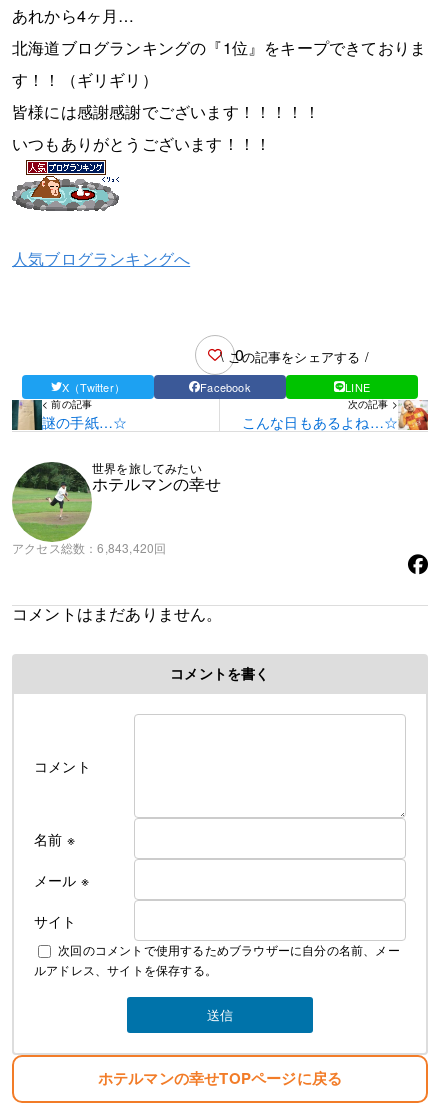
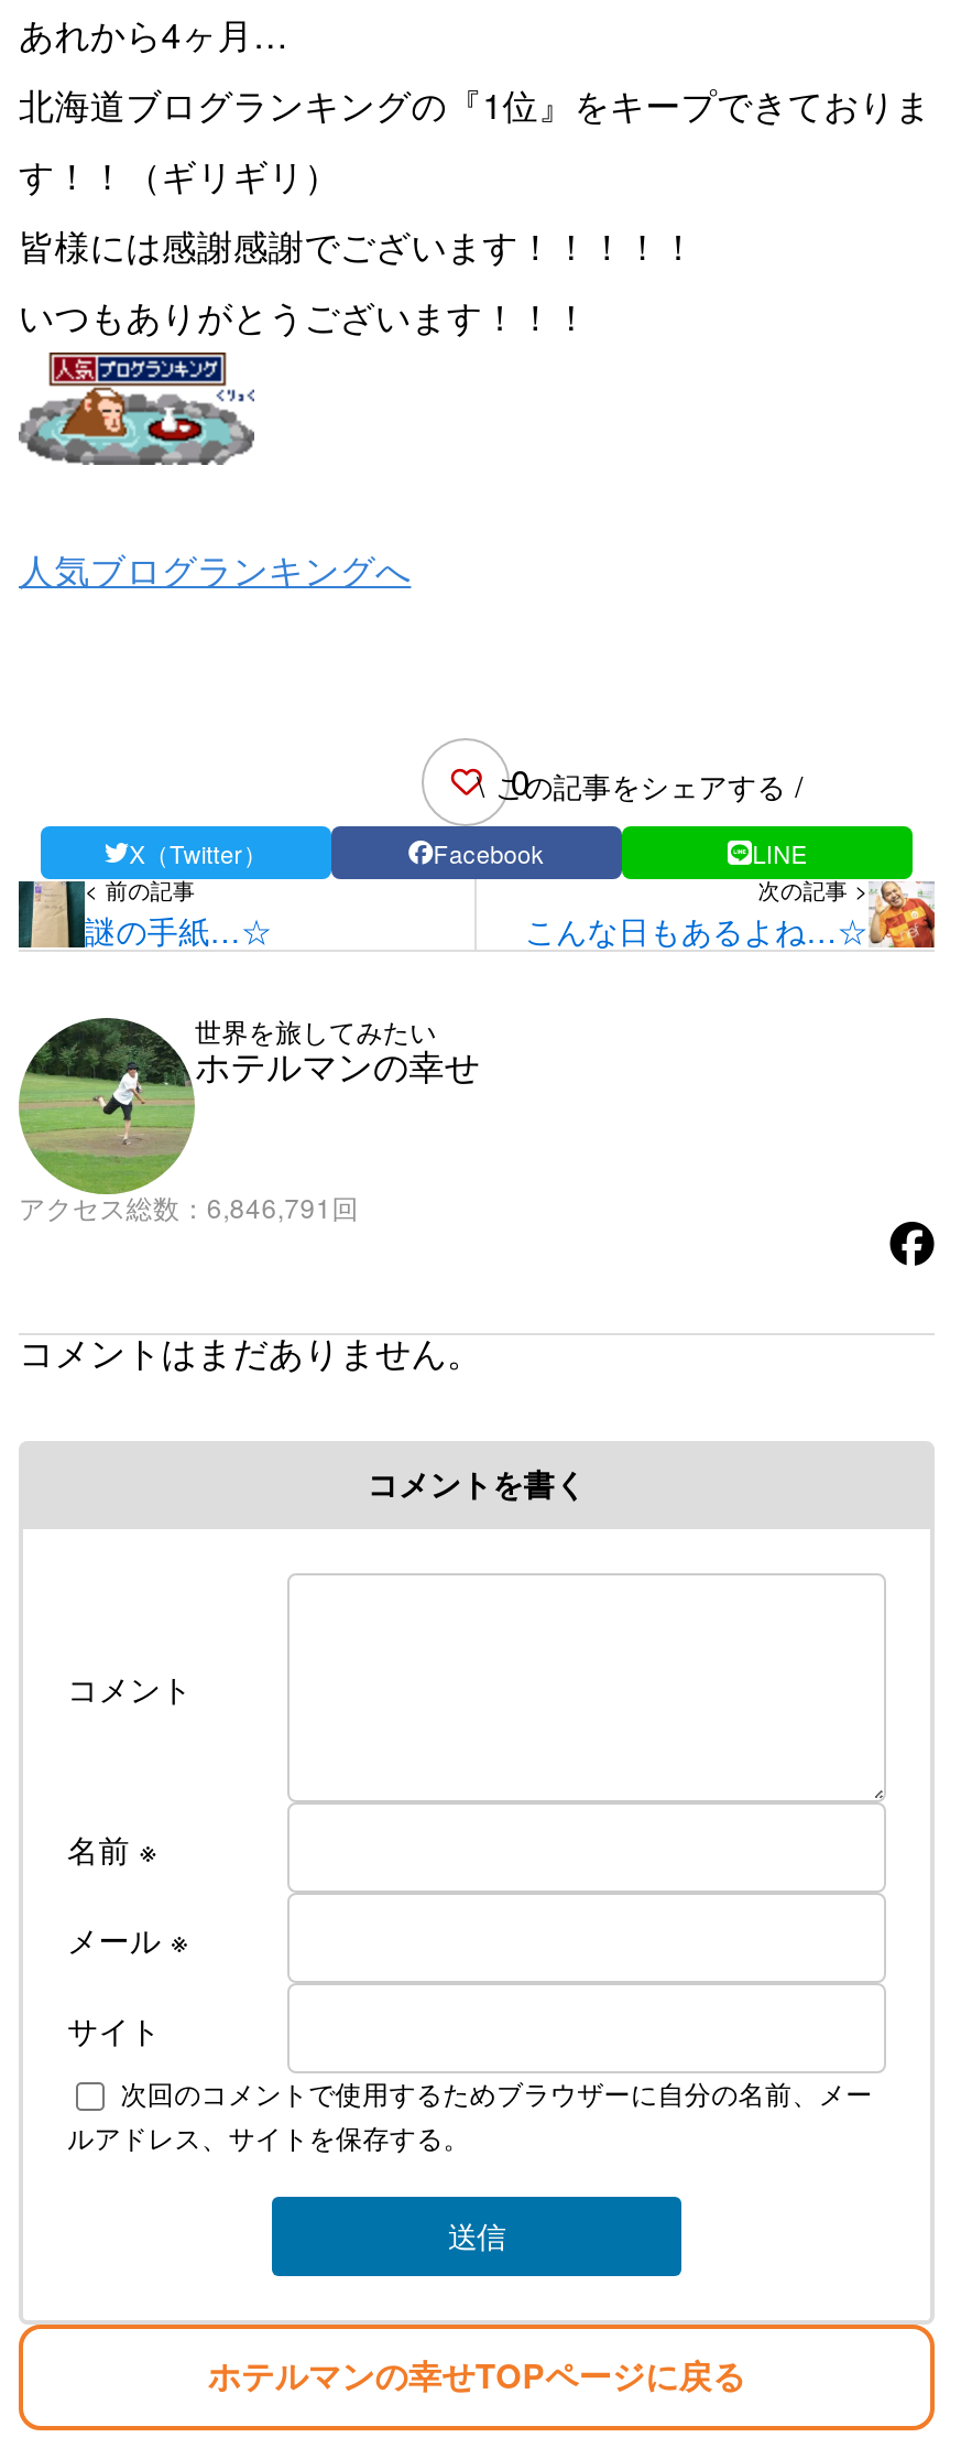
- アクセス総数 6,843,420回
+ アクセス総数 6,846,791回
